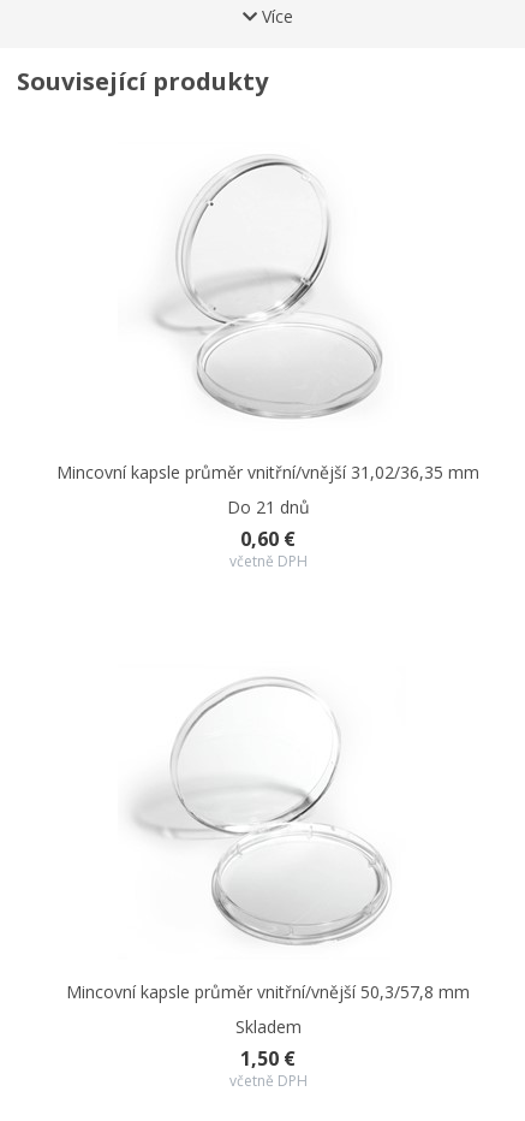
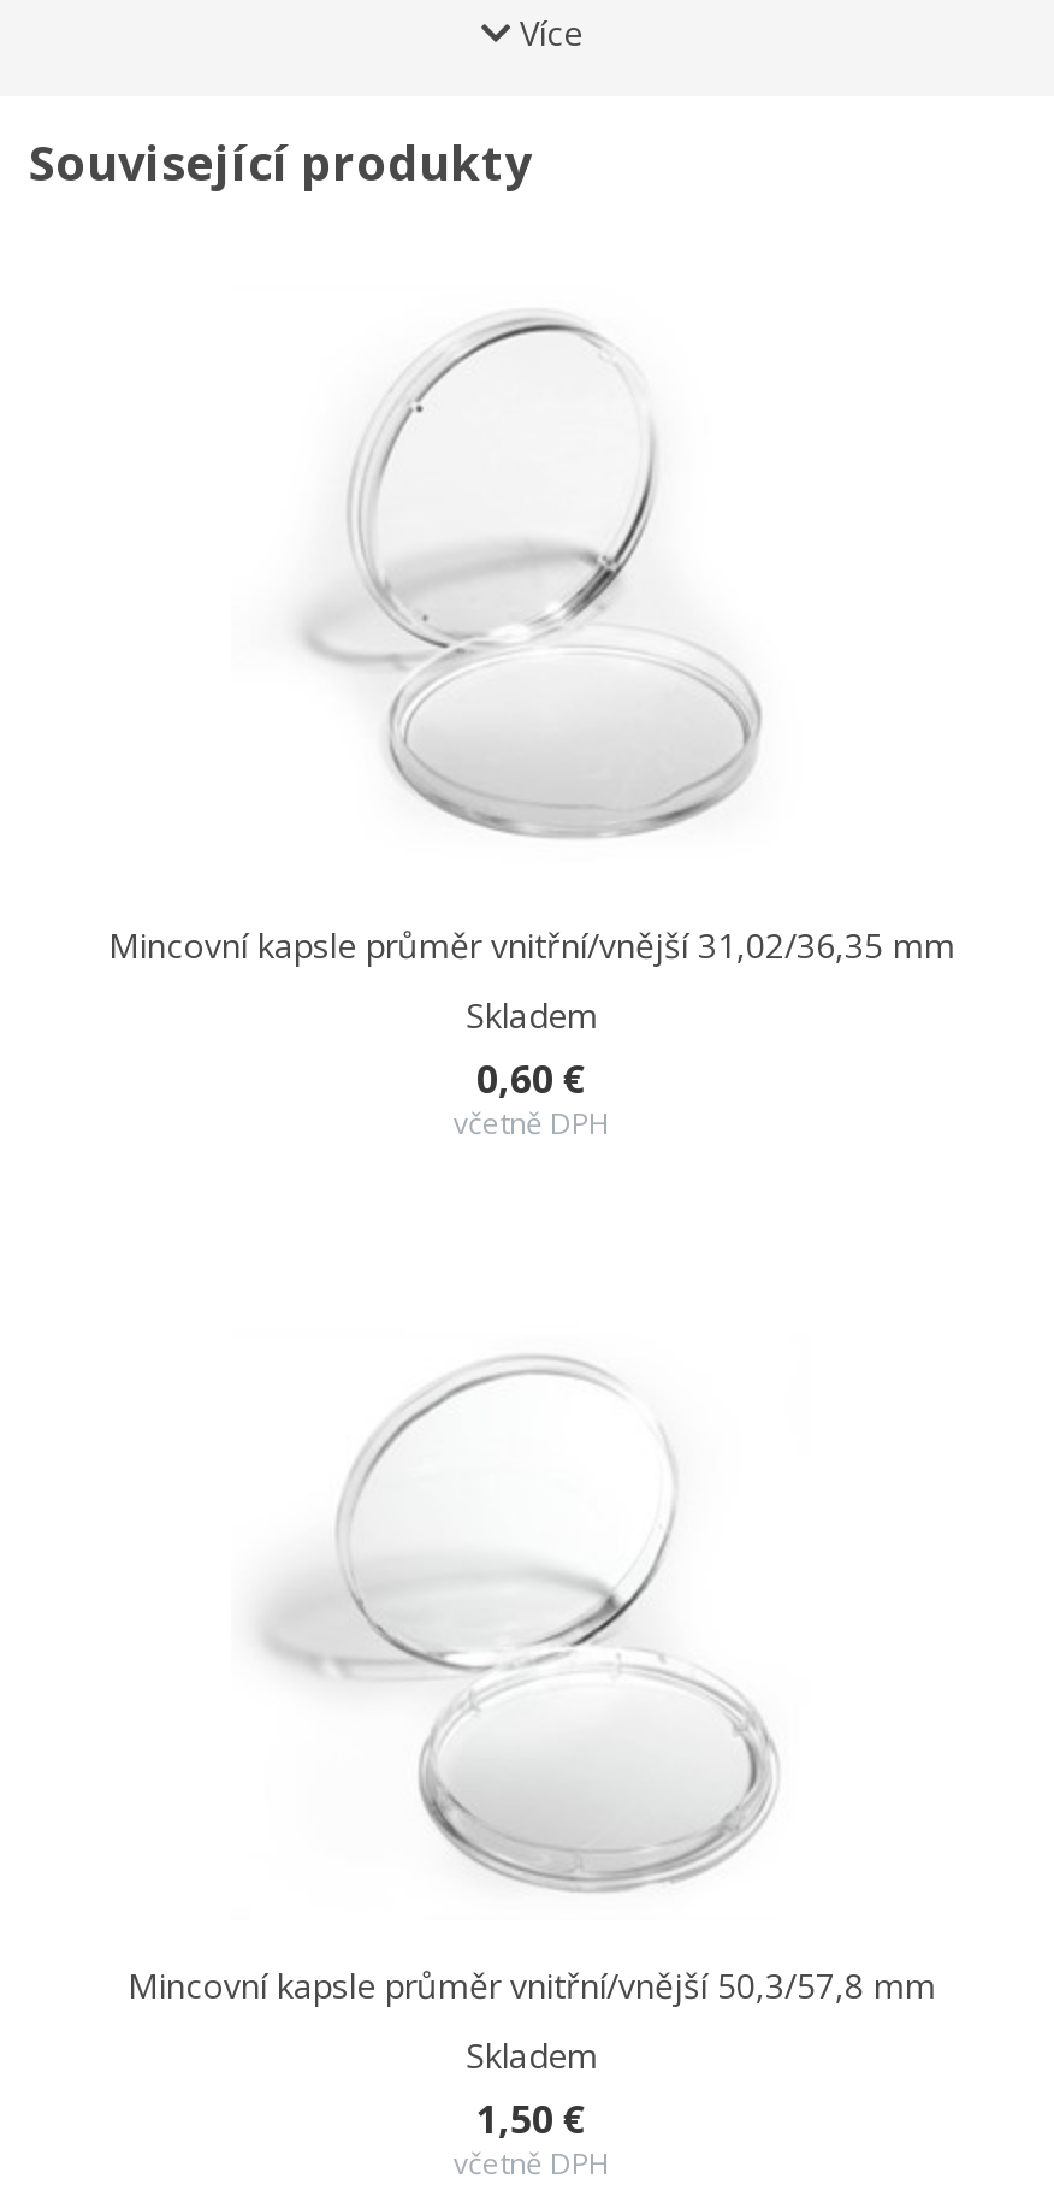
- Do 21 dnů
+ Skladem
